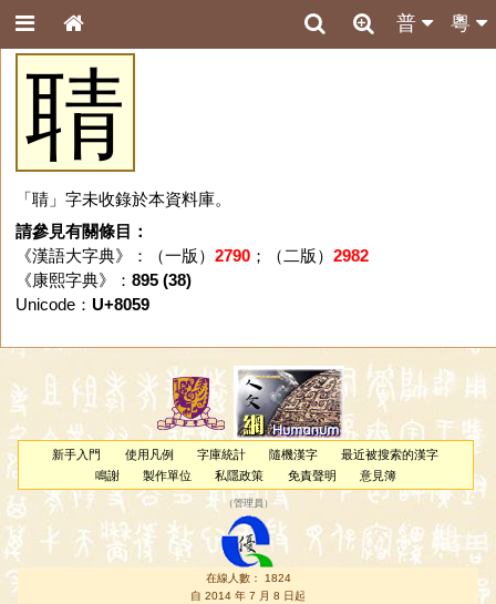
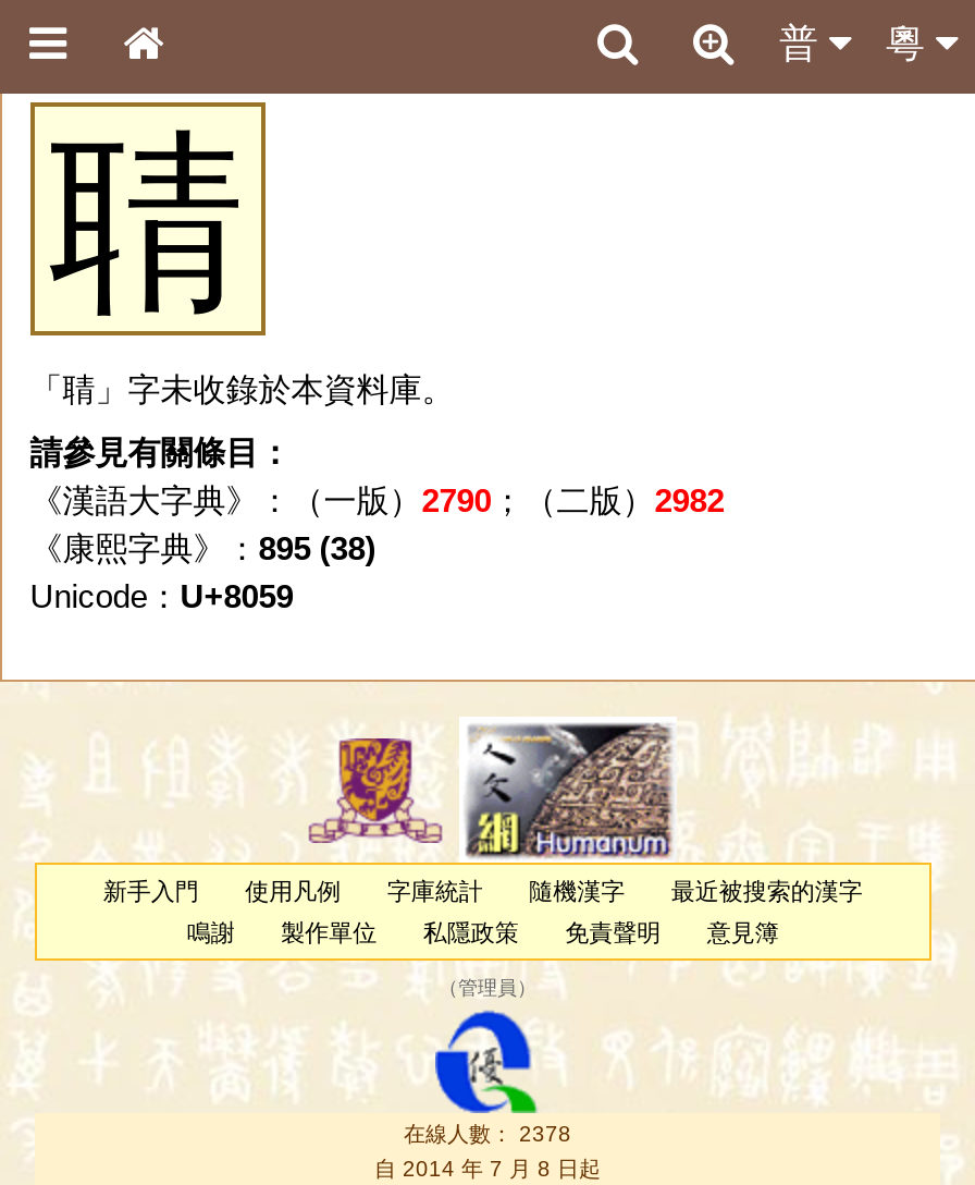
- 在線人數： 1824
+ 在線人數： 2378
